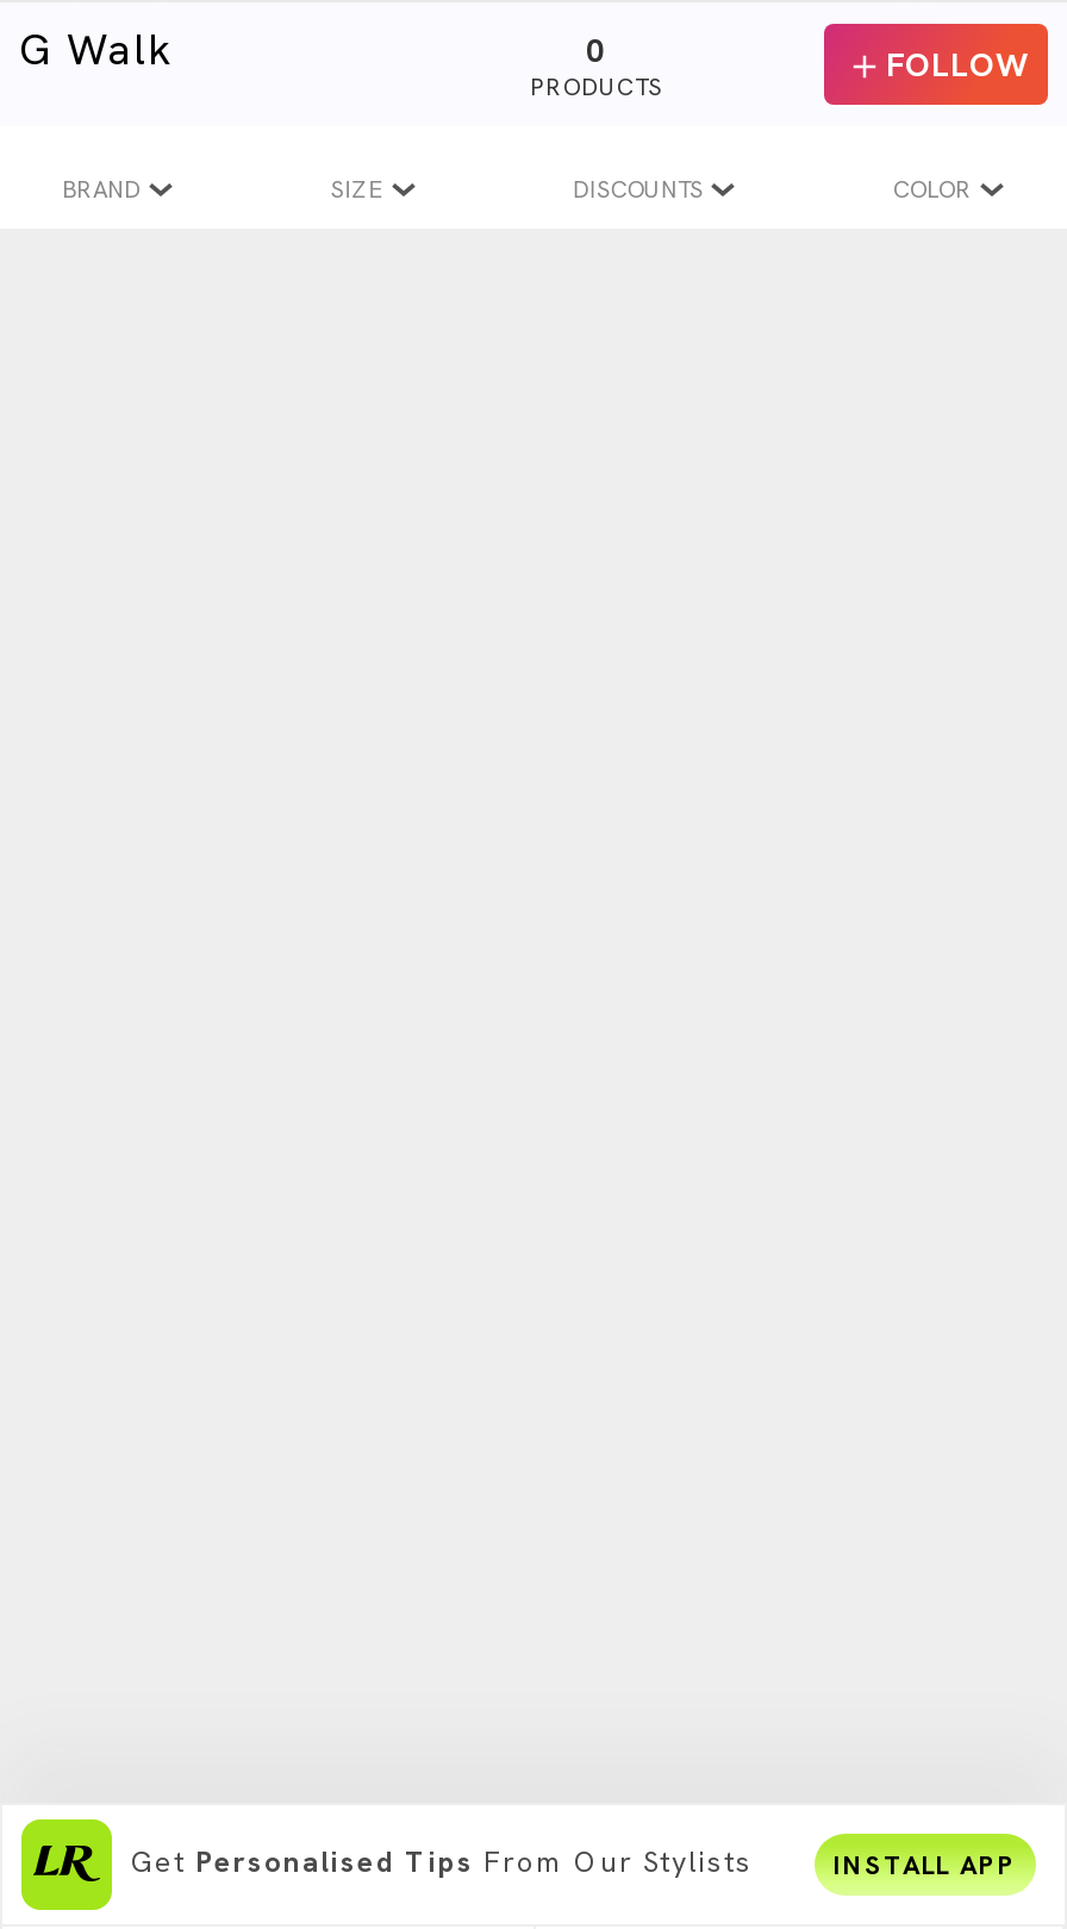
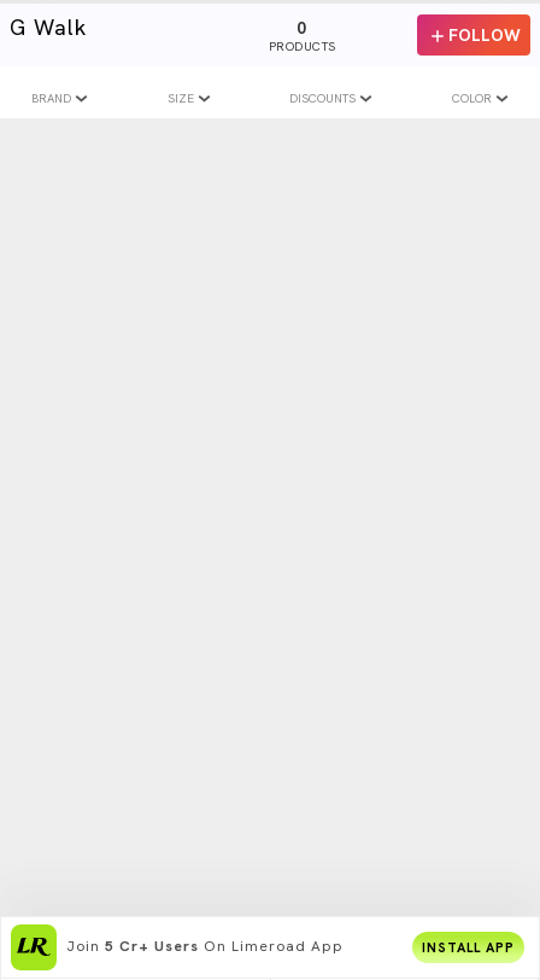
- Get Personalised Tips From Our Stylists
+ Join 5 Cr+ Users On Limeroad App
